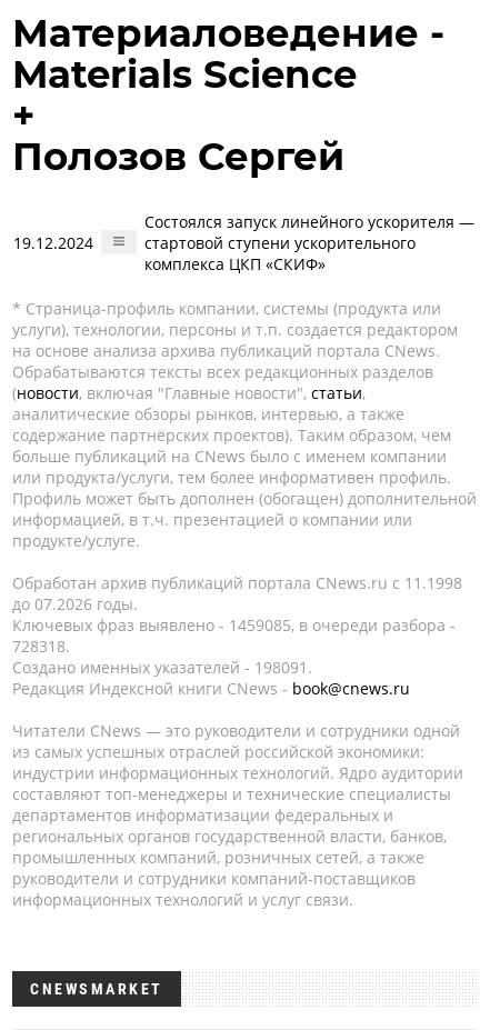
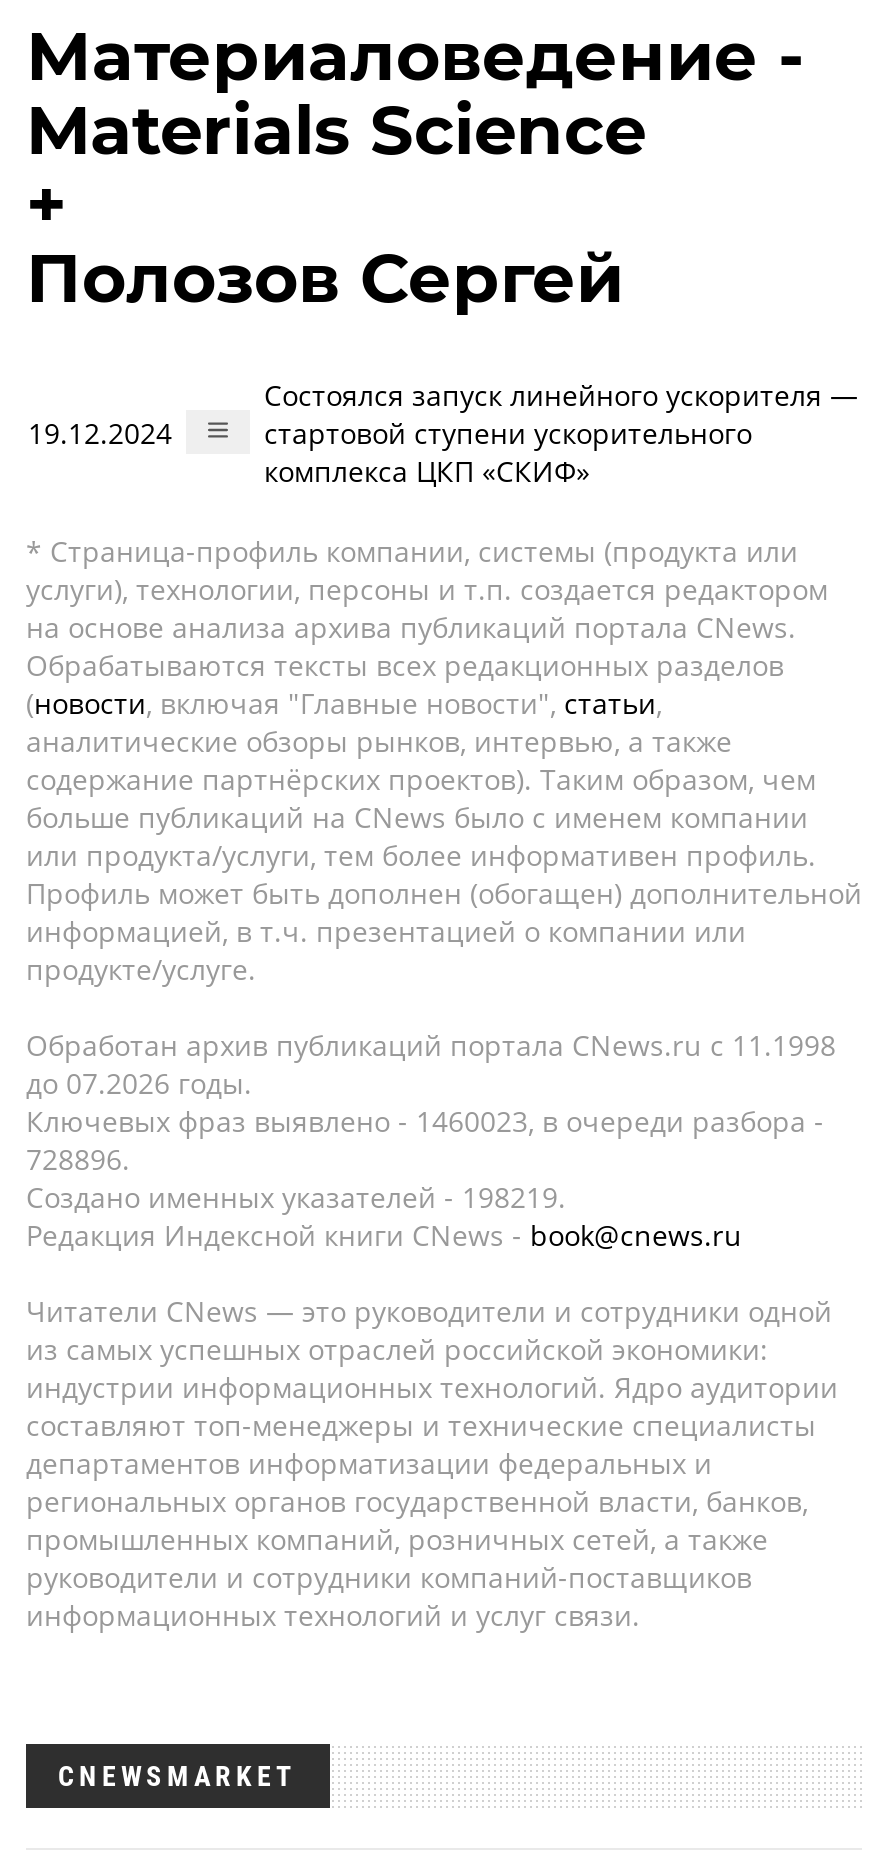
- Ключевых фраз выявлено - 1459085, в очереди разбора -
+ Ключевых фраз выявлено - 1460023, в очереди разбора -

- 728318.
+ 728896.

- Создано именных указателей - 198091.
+ Создано именных указателей - 198219.
